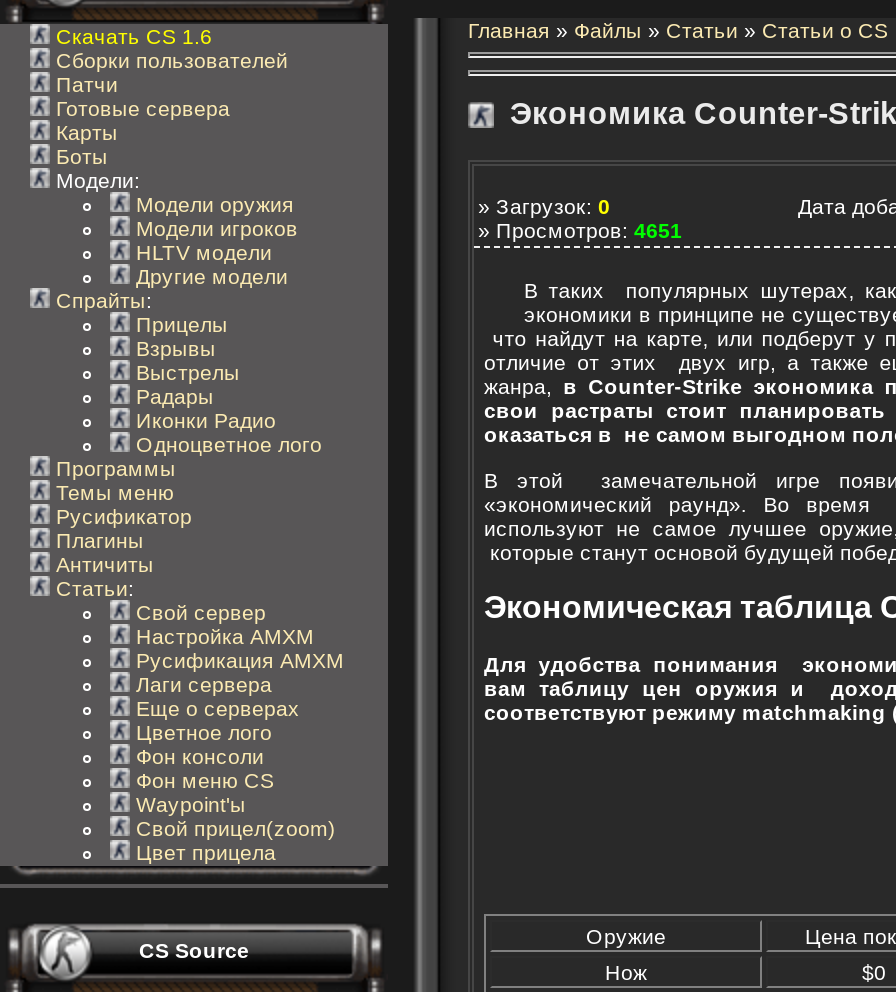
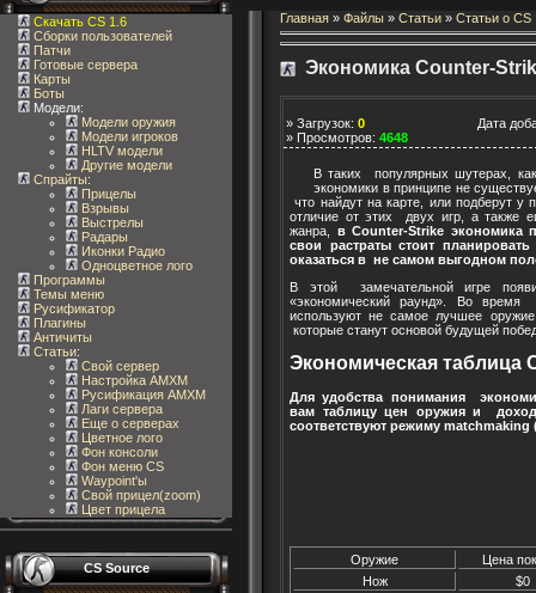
- » Просмотров: 4651
+ » Просмотров: 4648
